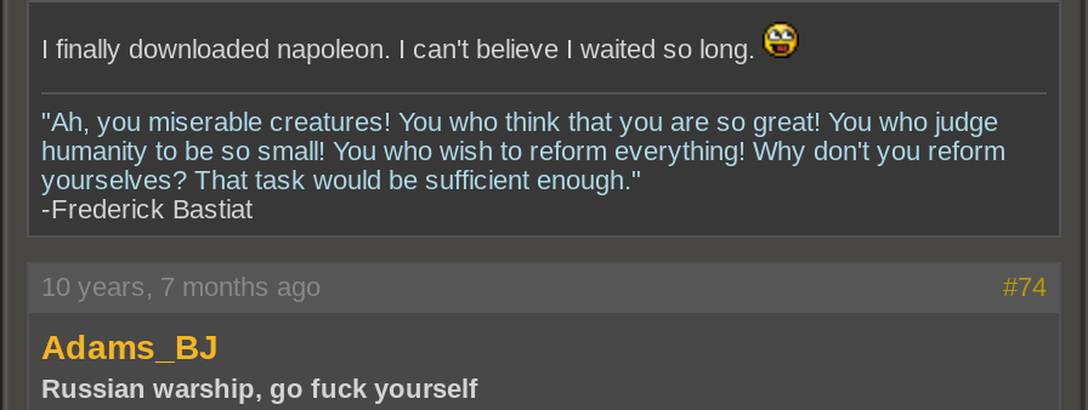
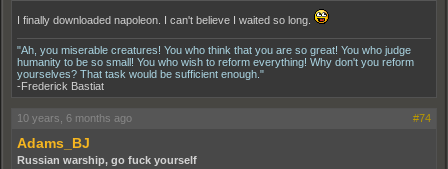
- 10 years, 7 months ago
+ 10 years, 6 months ago
